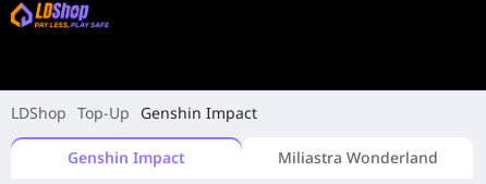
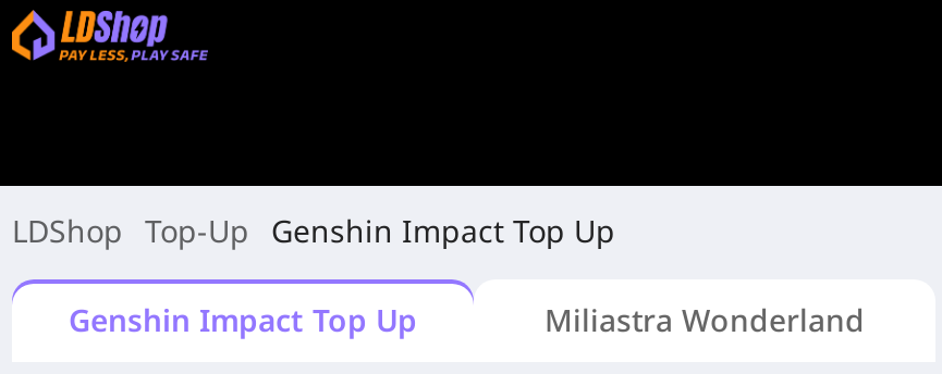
- LDShop Top-Up Genshin Impact
+ LDShop Top-Up Genshin Impact Top Up

- Genshin Impact
+ Genshin Impact Top Up
